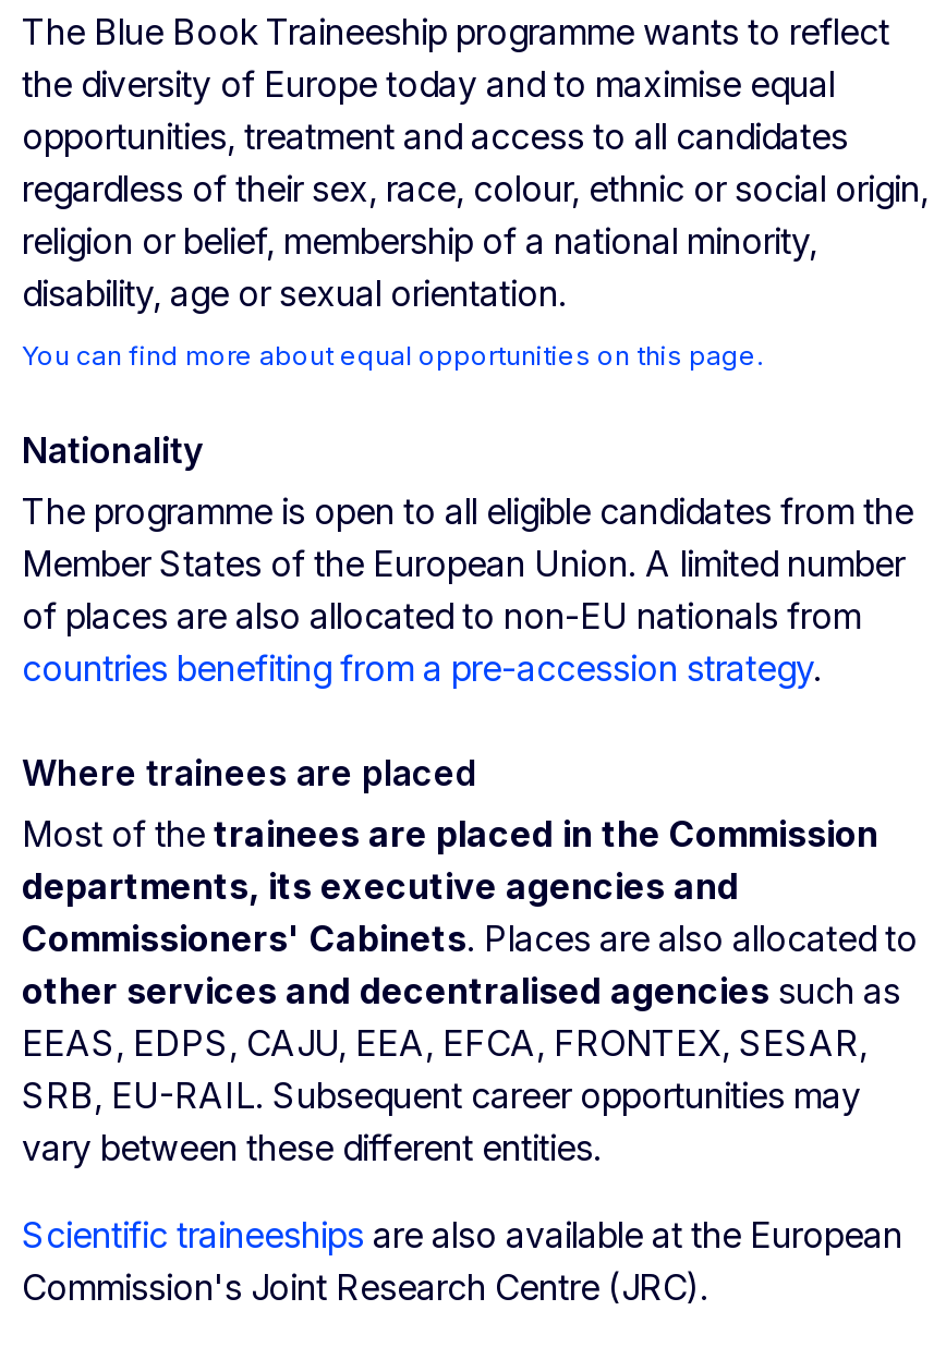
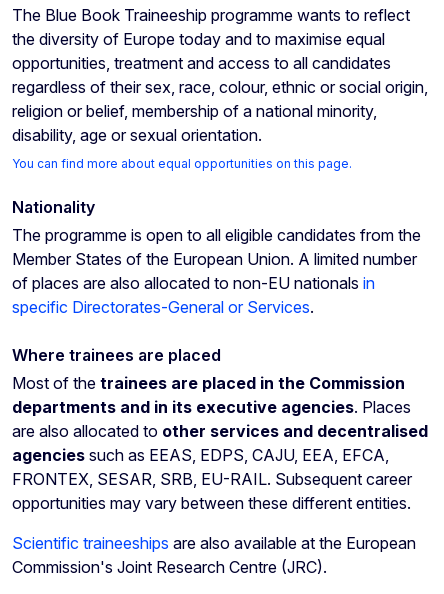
- of places are also allocated to non-EU nationals from
- countries benefiting from a pre-accession strategy.
+ of places are also allocated to non-EU nationals in
+ specific Directorates-General or Services.

- departments, its executive agencies and
- Commissioners' Cabinets. Places are also allocated to
- other services and decentralised agencies such as
- EEAS, EDPS, CAJU, EEA, EFCA, FRONTEX, SESAR,
- SRB, EU-RAIL. Subsequent career opportunities may
- vary between these different entities.
+ departments and in its executive agencies. Places
+ are also allocated to other services and decentralised
+ agencies such as EEAS, EDPS, CAJU, EEA, EFCA,
+ FRONTEX, SESAR, SRB, EU-RAIL. Subsequent career
+ opportunities may vary between these different entities.
